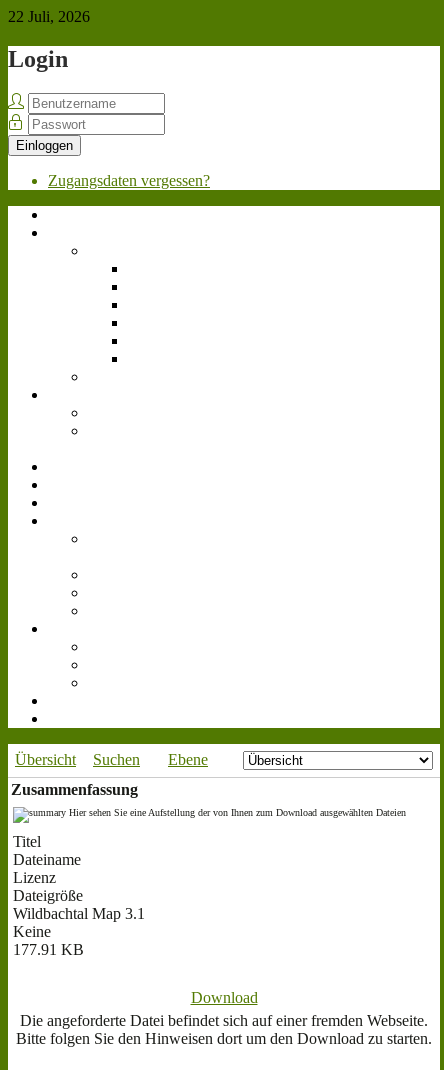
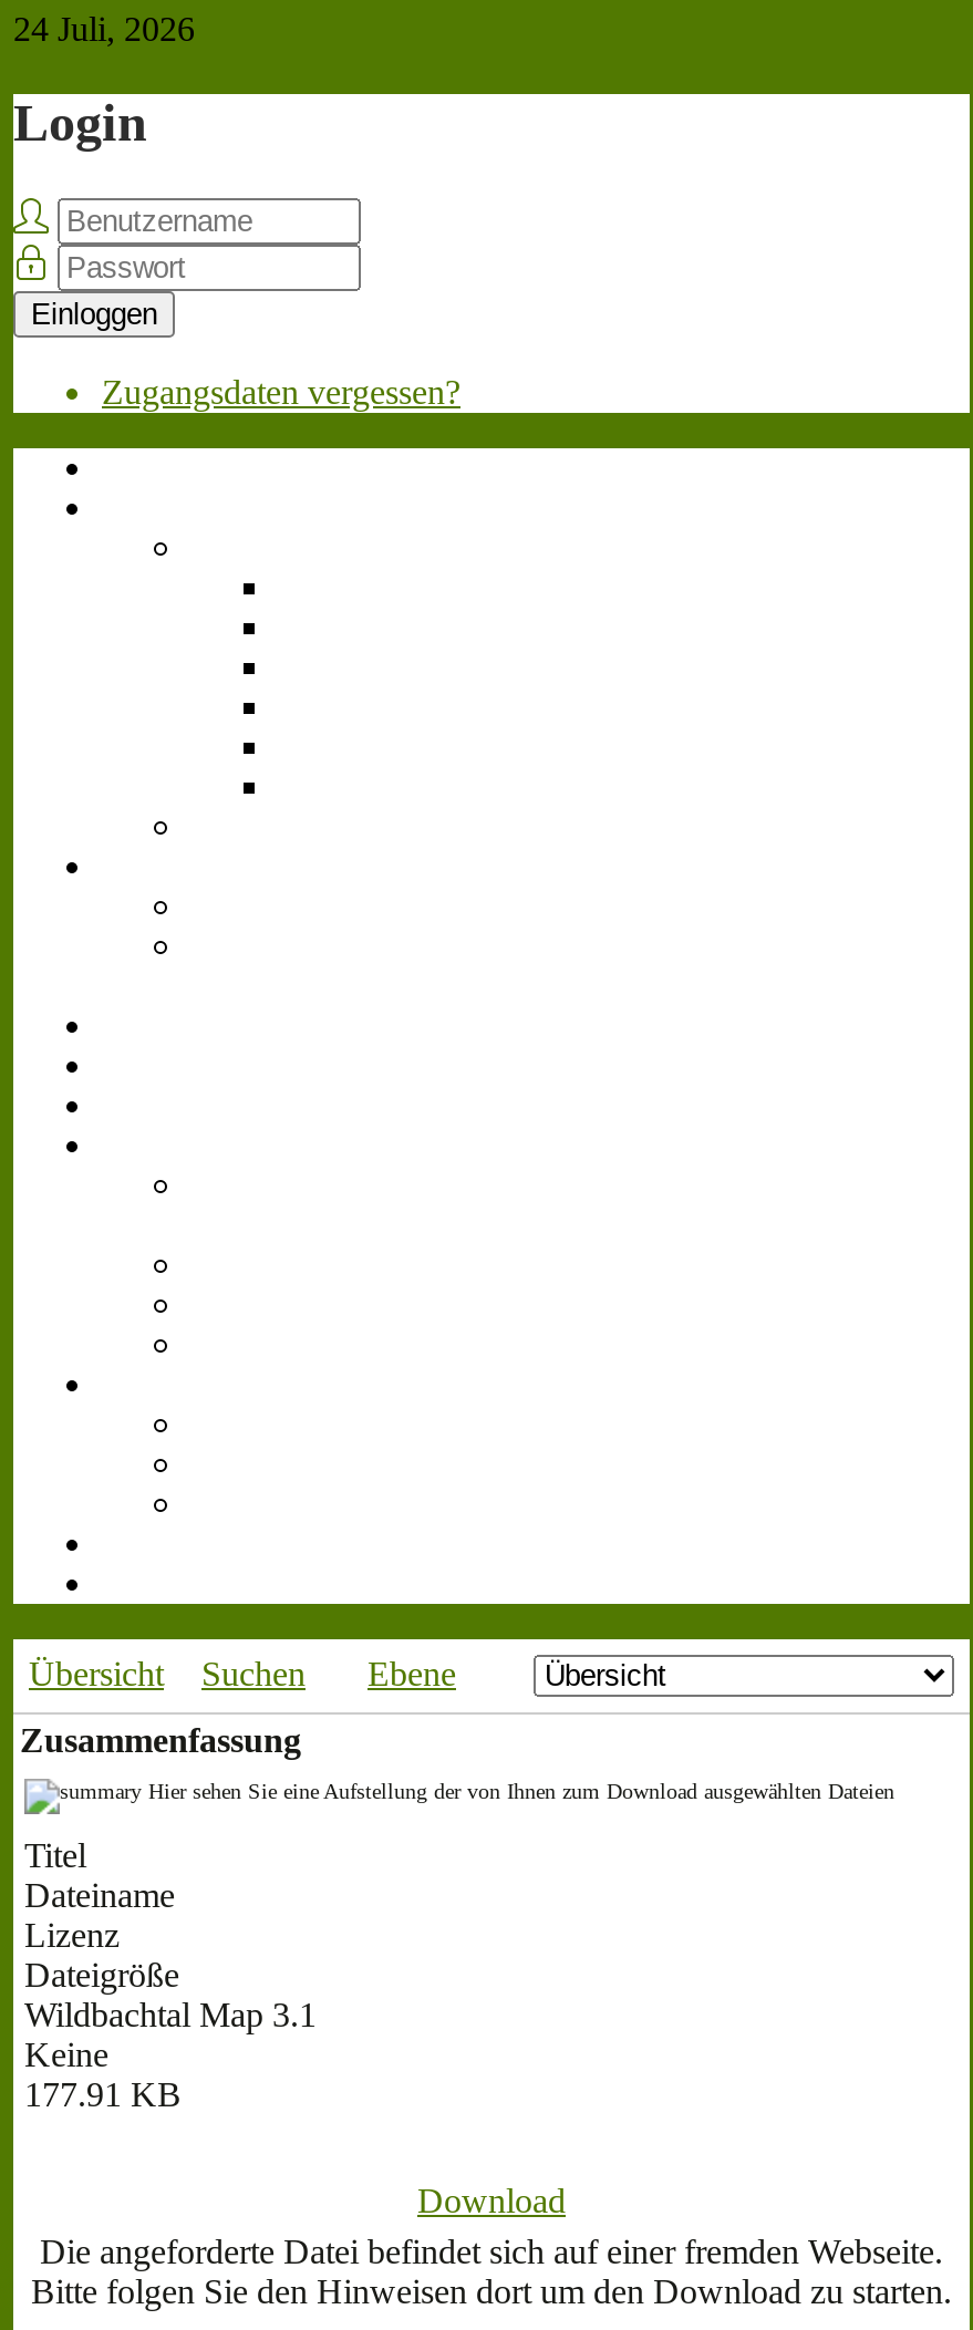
- 22 Juli, 2026
+ 24 Juli, 2026
